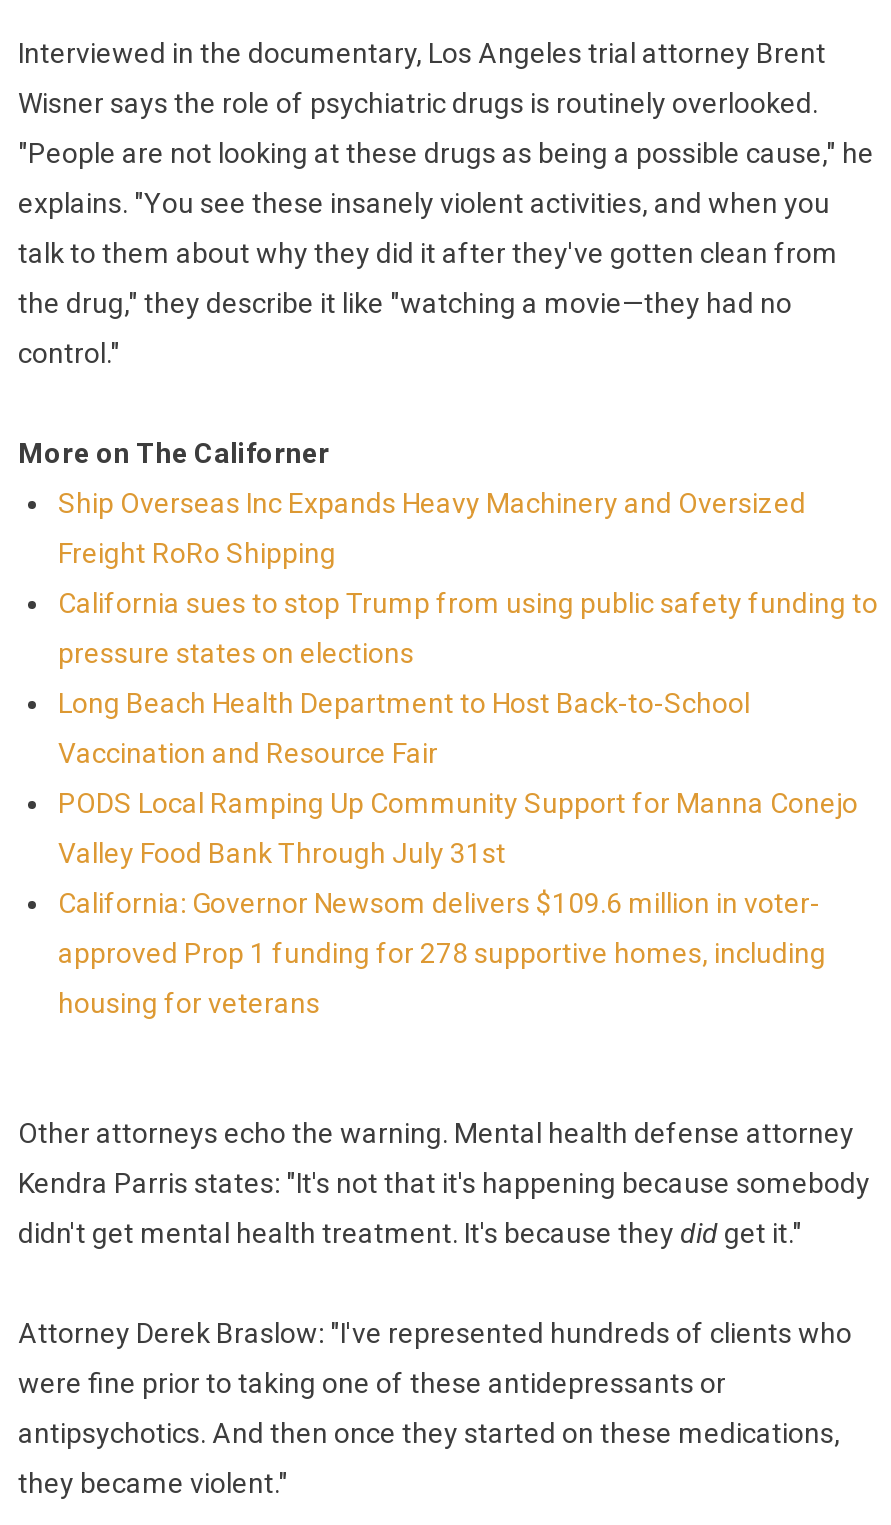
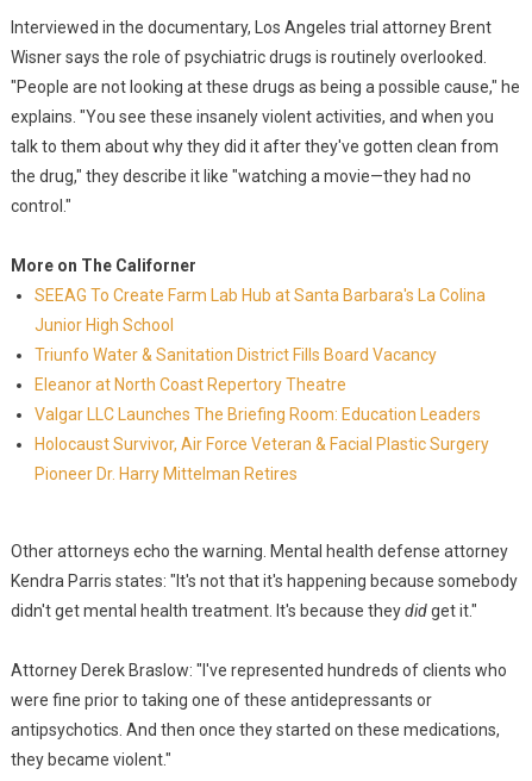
- Ship Overseas Inc Expands Heavy Machinery and Oversized
- Freight RoRo Shipping
- California sues to stop Trump from using public safety funding to
- pressure states on elections
- Long Beach Health Department to Host Back-to-School
- Vaccination and Resource Fair
- PODS Local Ramping Up Community Support for Manna Conejo
- Valley Food Bank Through July 31st
- California: Governor Newsom delivers $109.6 million in voter-
- approved Prop 1 funding for 278 supportive homes, including
- housing for veterans
+ SEEAG To Create Farm Lab Hub at Santa Barbara's La Colina
+ Junior High School
+ Triunfo Water & Sanitation District Fills Board Vacancy
+ Eleanor at North Coast Repertory Theatre
+ Valgar LLC Launches The Briefing Room: Education Leaders
+ Holocaust Survivor, Air Force Veteran & Facial Plastic Surgery
+ Pioneer Dr. Harry Mittelman Retires
